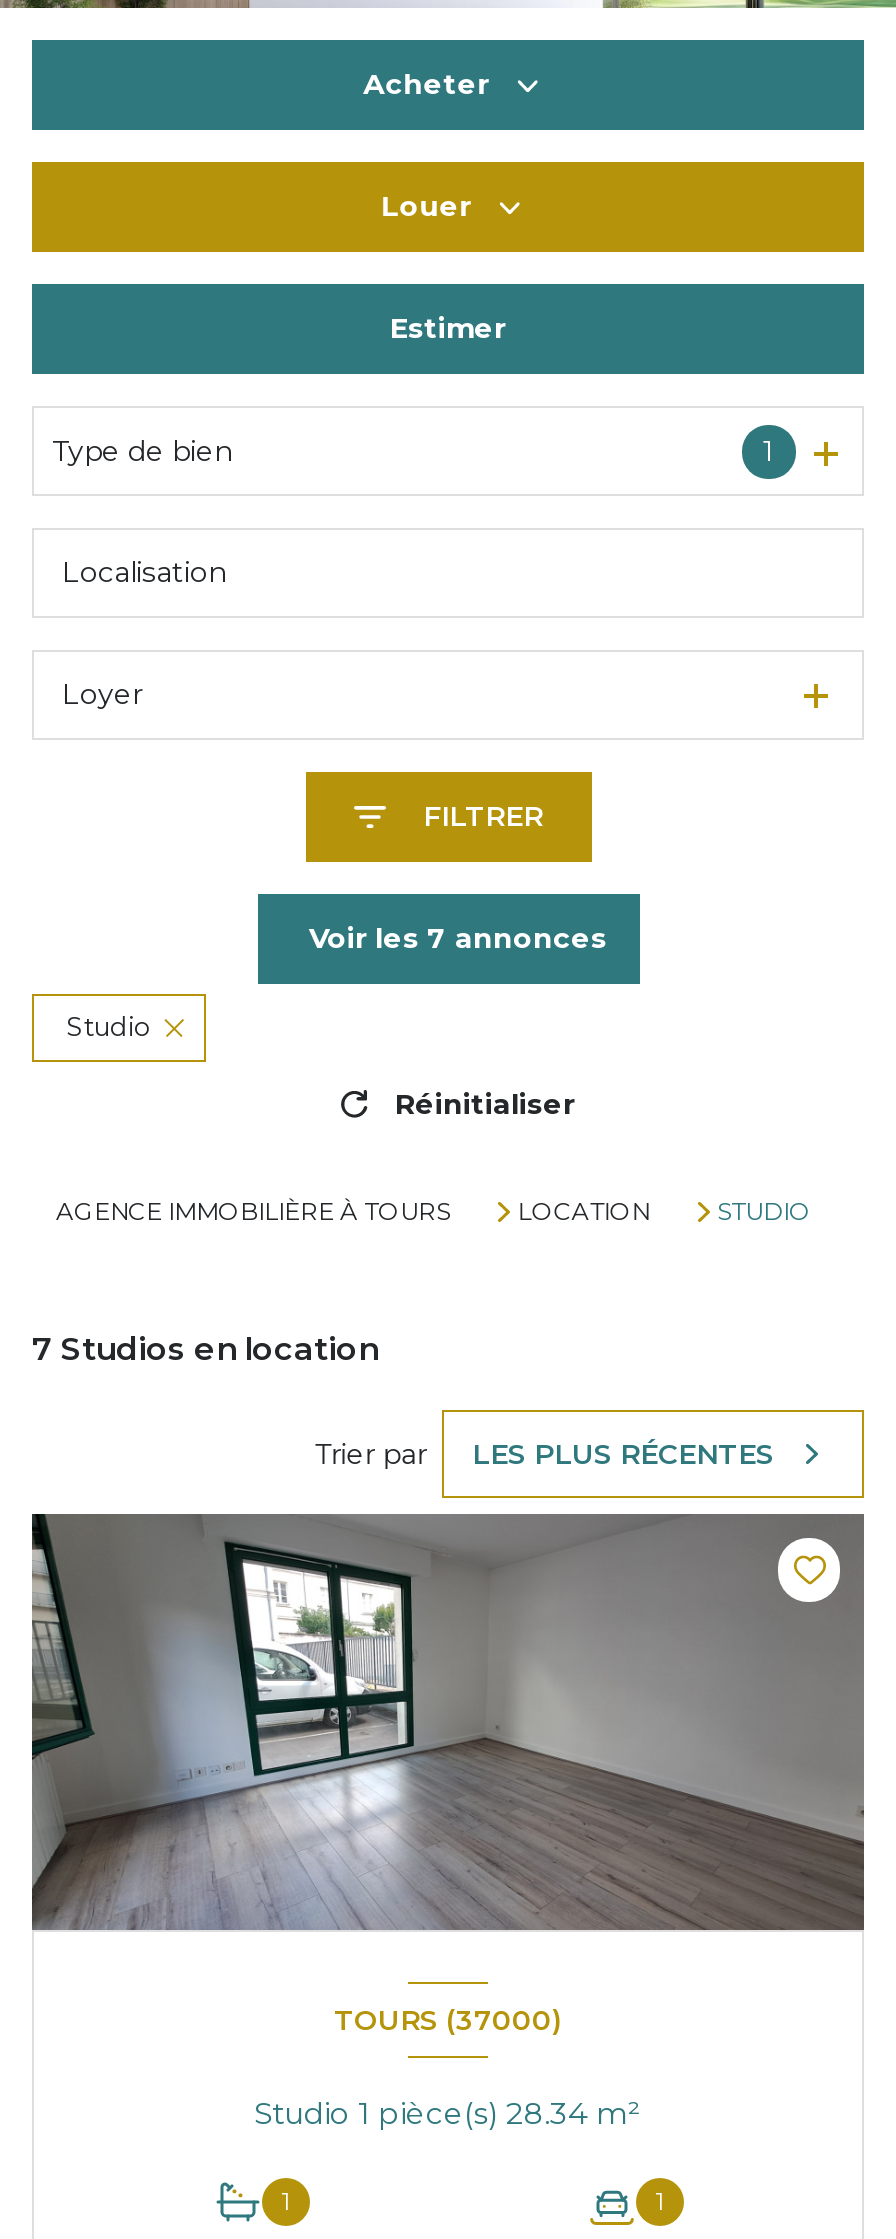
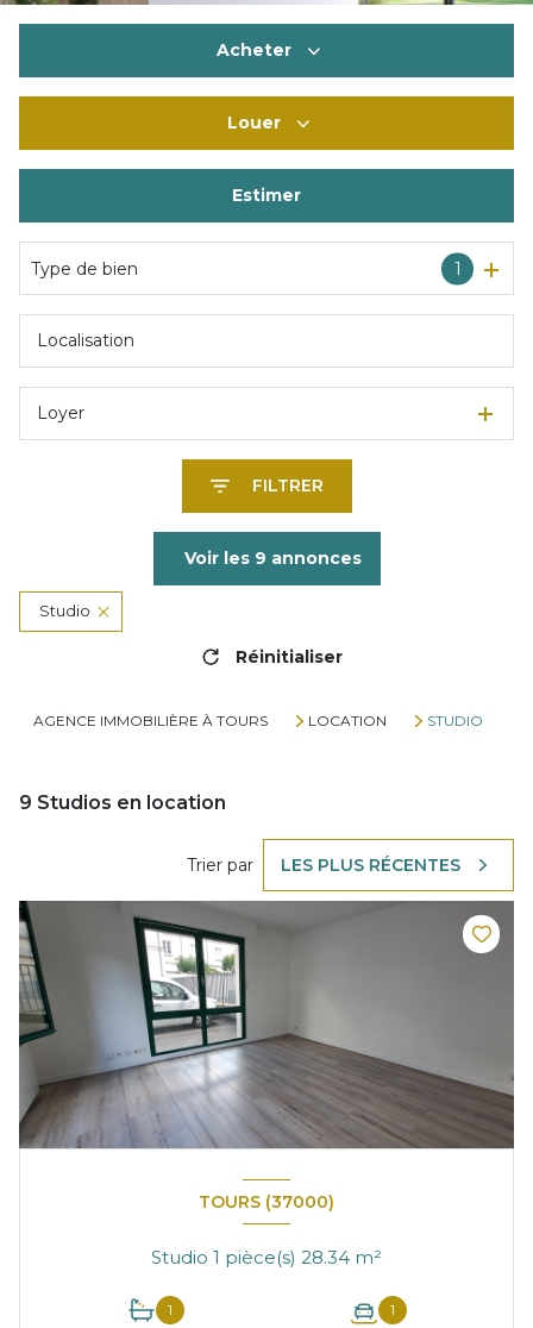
- Voir les 7 annonces
+ Voir les 9 annonces

- 7 Studios en location
+ 9 Studios en location
